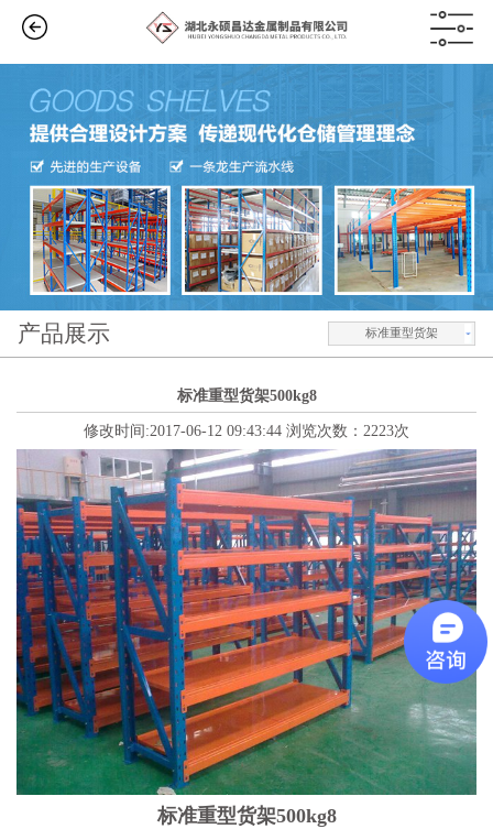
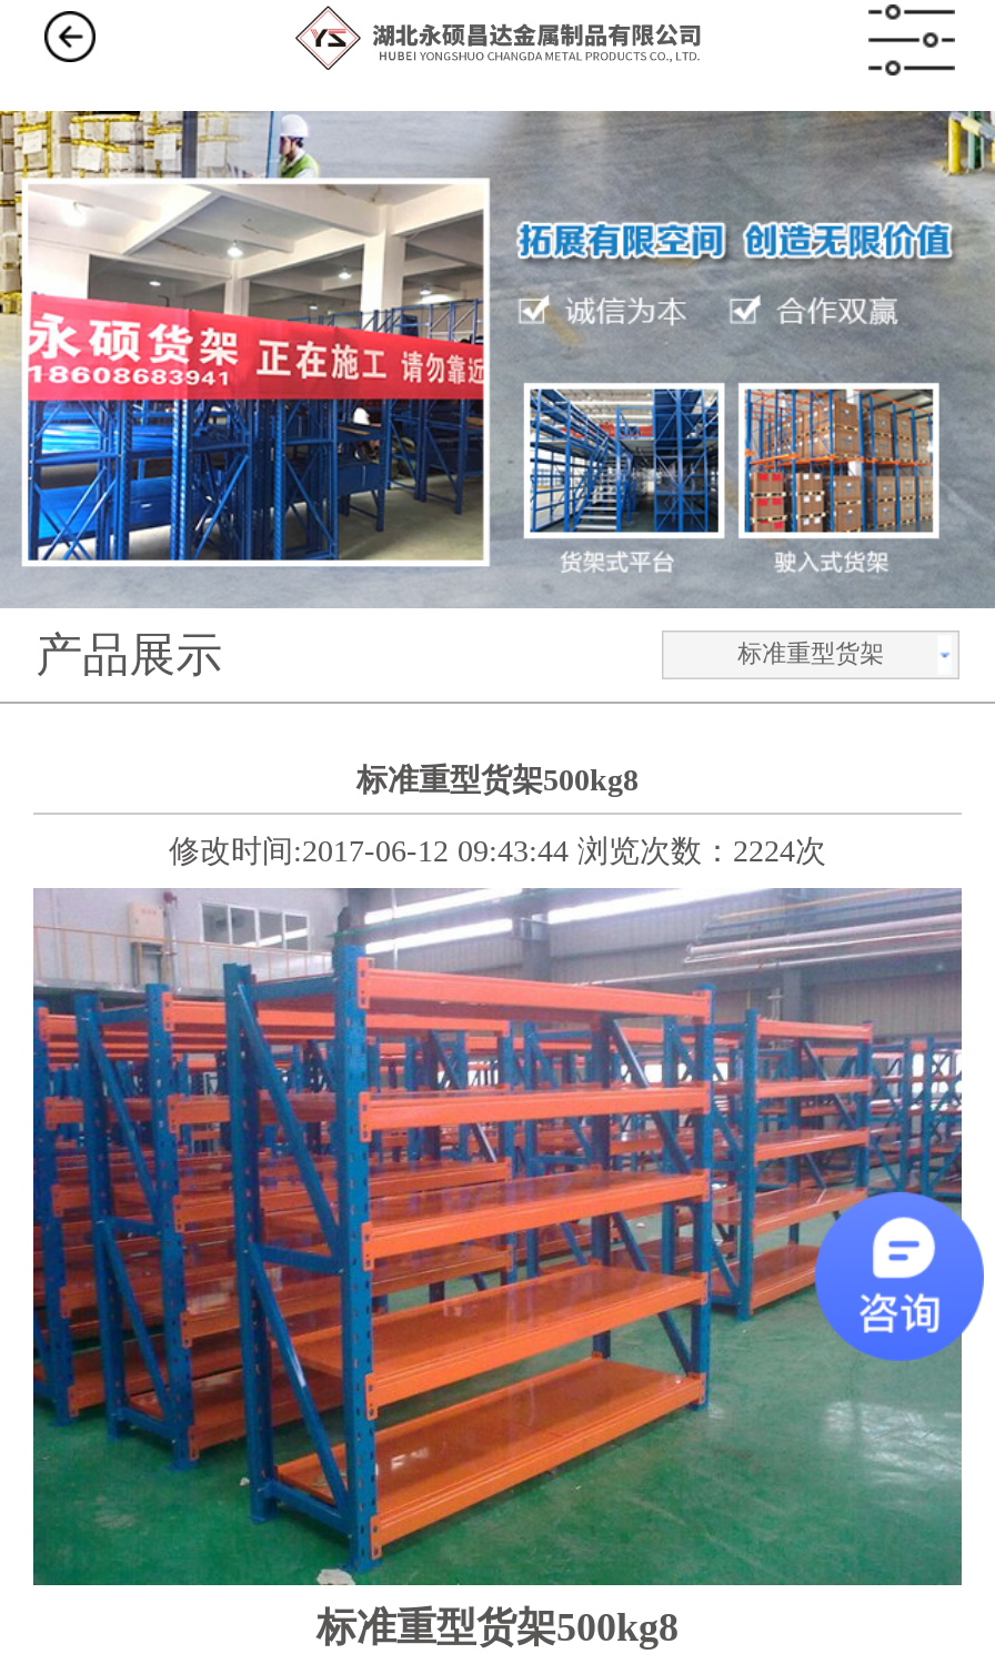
- [image]
+ [image]

- 修改时间:2017-06-12 09:43:44 浏览次数：2223次
+ 修改时间:2017-06-12 09:43:44 浏览次数：2224次
